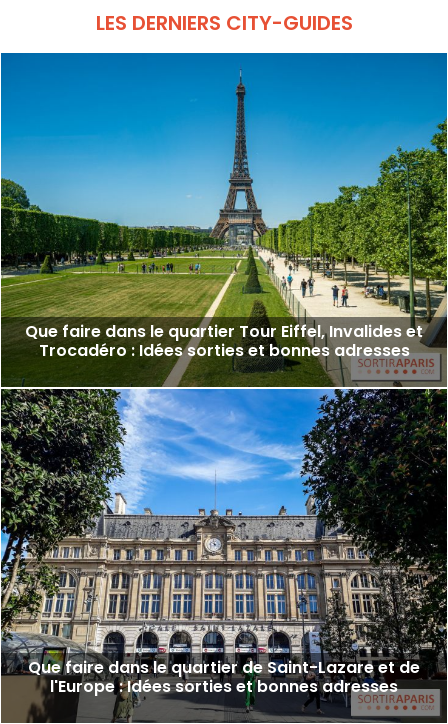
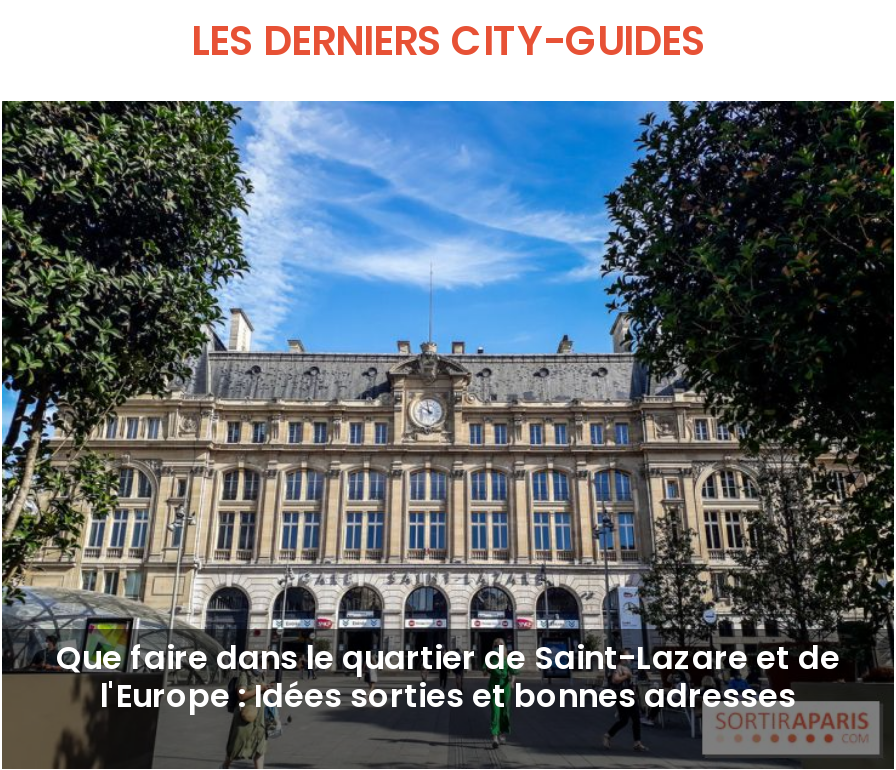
- [image]
- Que faire dans le quartier Tour Eiffel, Invalides et
- Trocadéro : Idées sorties et bonnes adresses
